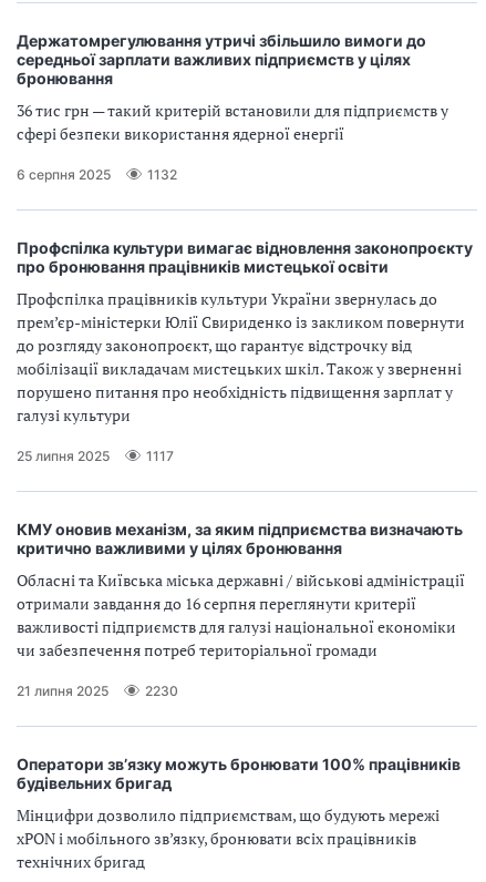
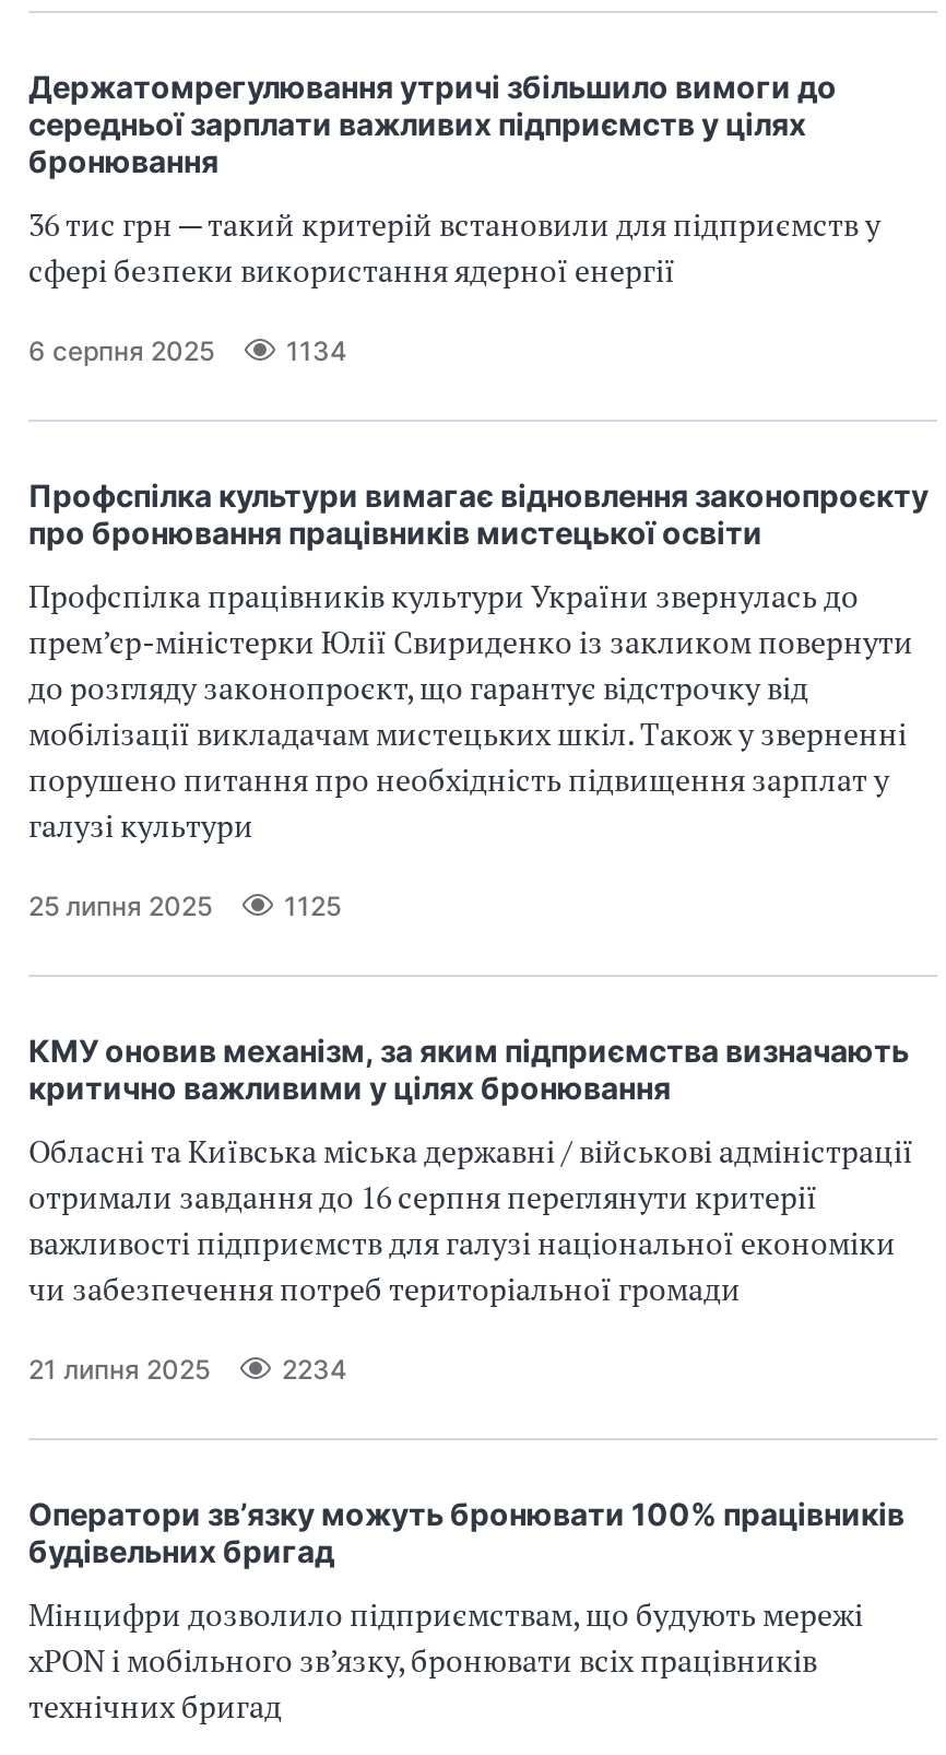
- 1132
+ 1134

- 1117
+ 1125

- 2230
+ 2234
